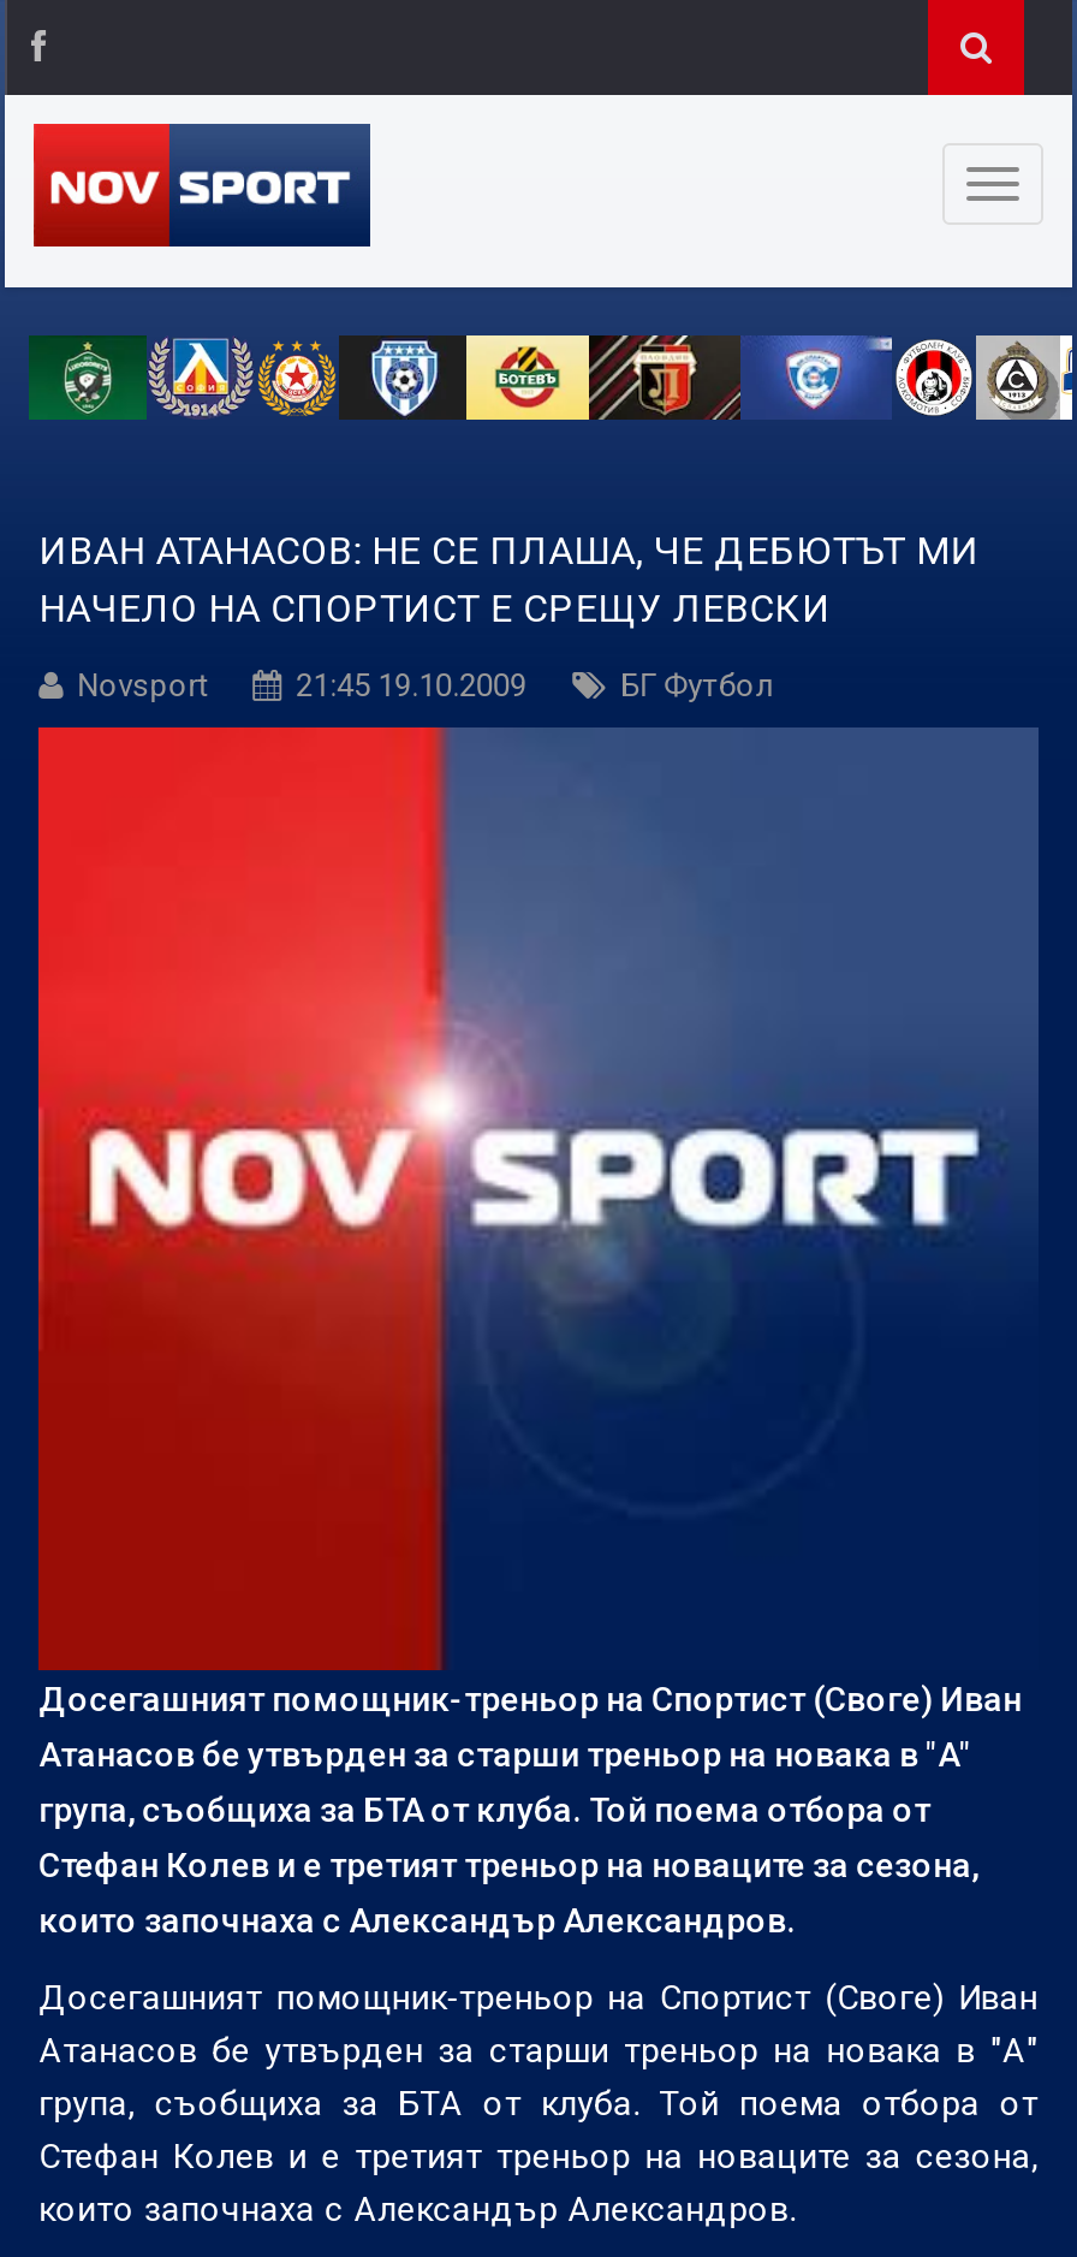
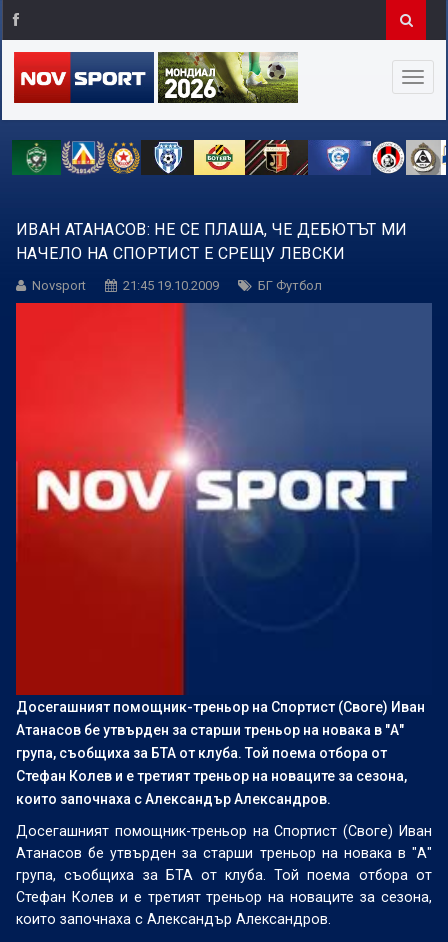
+ [image]
